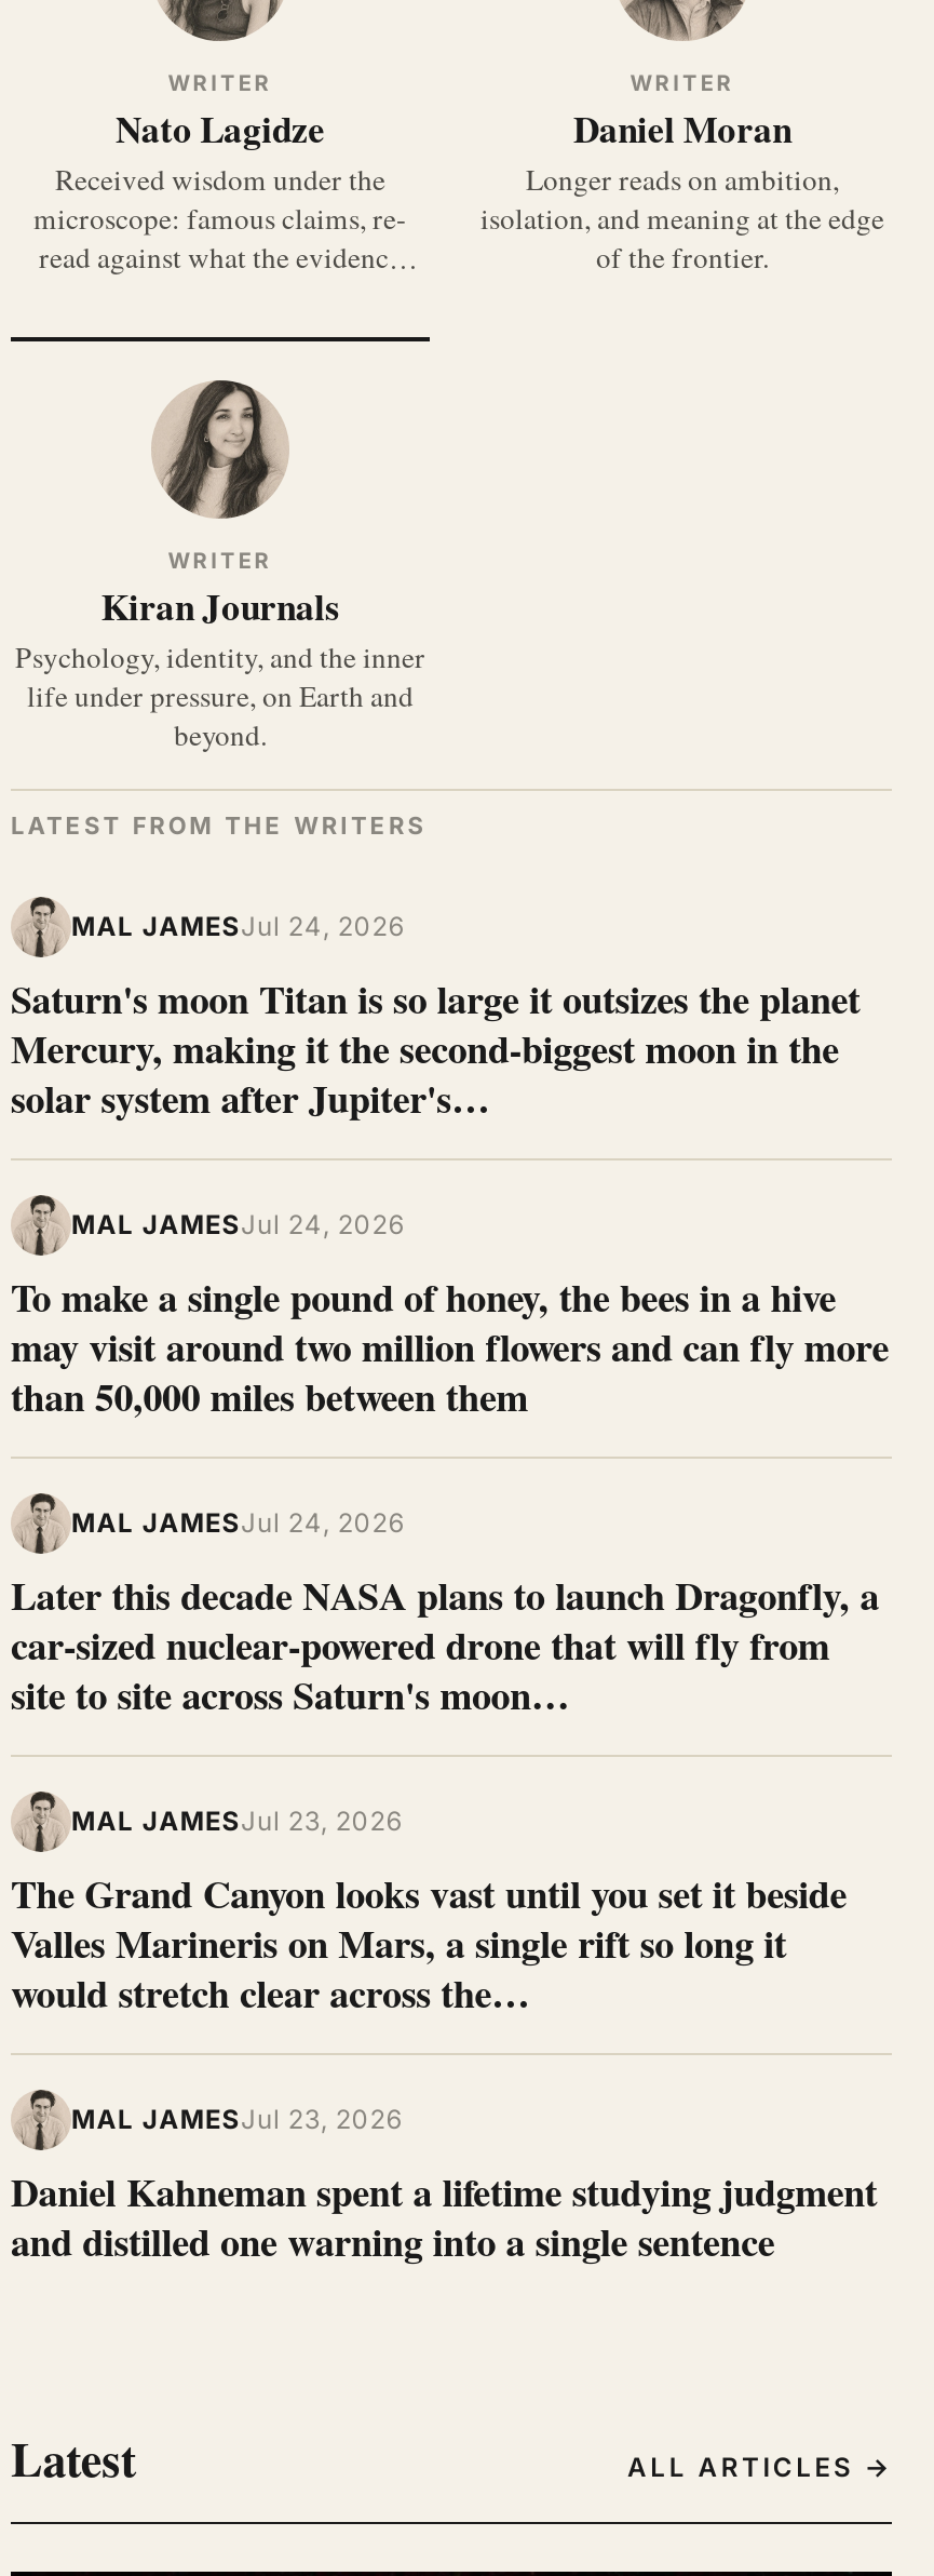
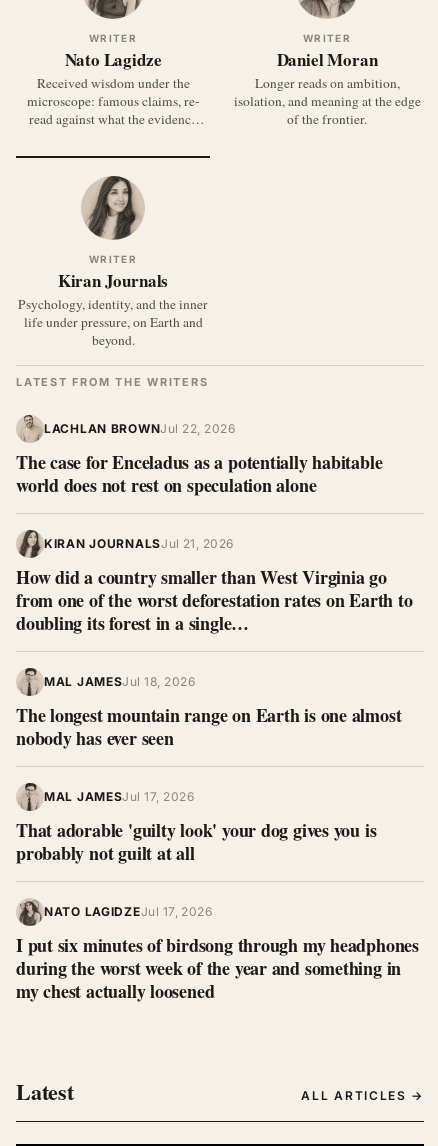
- MAL JAMESJul 24, 2026
+ LACHLAN BROWNJul 22, 2026

- Saturn's moon Titan is so large it outsizes the planet
- Mercury, making it the second-biggest moon in the
- solar system after Jupiter's…
+ The case for Enceladus as a potentially habitable
+ world does not rest on speculation alone

- MAL JAMESJul 24, 2026
+ KIRAN JOURNALSJul 21, 2026

- To make a single pound of honey, the bees in a hive
- may visit around two million flowers and can fly more
- than 50,000 miles between them
+ How did a country smaller than West Virginia go
+ from one of the worst deforestation rates on Earth to
+ doubling its forest in a single…

- MAL JAMESJul 24, 2026
+ MAL JAMESJul 18, 2026

- Later this decade NASA plans to launch Dragonfly, a
- car-sized nuclear-powered drone that will fly from
- site to site across Saturn's moon…
+ The longest mountain range on Earth is one almost
+ nobody has ever seen

- MAL JAMESJul 23, 2026
+ MAL JAMESJul 17, 2026

- The Grand Canyon looks vast until you set it beside
- Valles Marineris on Mars, a single rift so long it
- would stretch clear across the…
+ That adorable 'guilty look' your dog gives you is
+ probably not guilt at all

- MAL JAMESJul 23, 2026
+ NATO LAGIDZEJul 17, 2026

- Daniel Kahneman spent a lifetime studying judgment
- and distilled one warning into a single sentence
+ I put six minutes of birdsong through my headphones
+ during the worst week of the year and something in
+ my chest actually loosened
